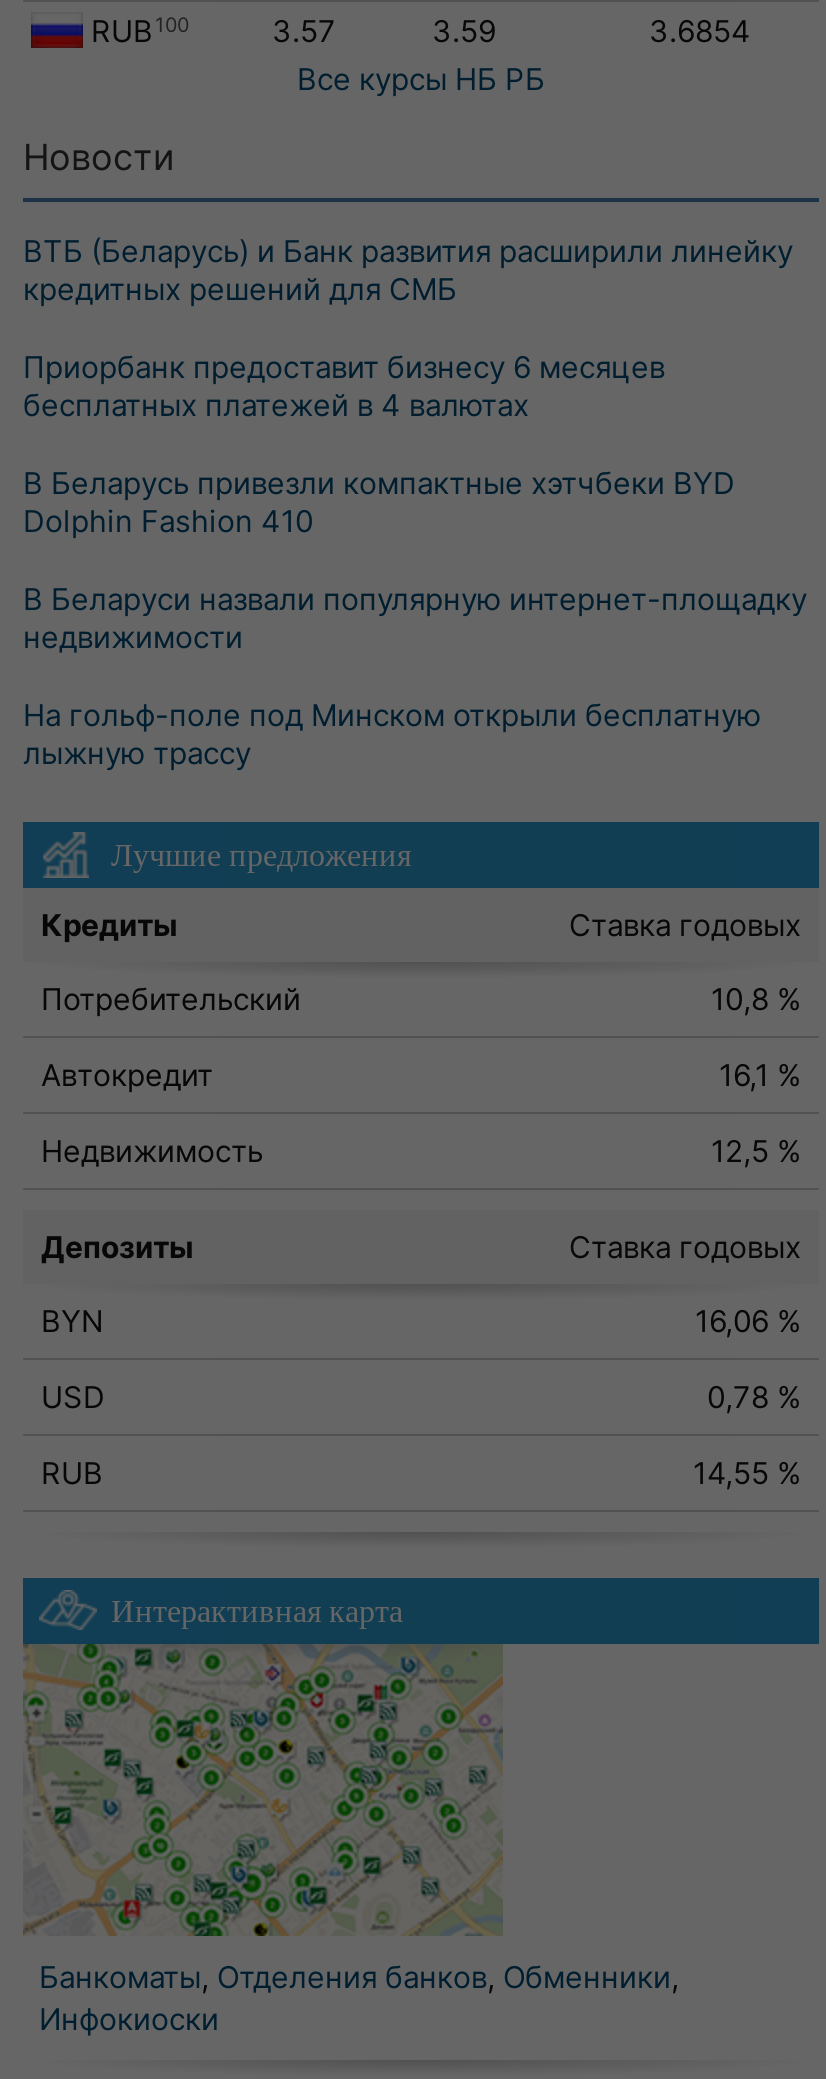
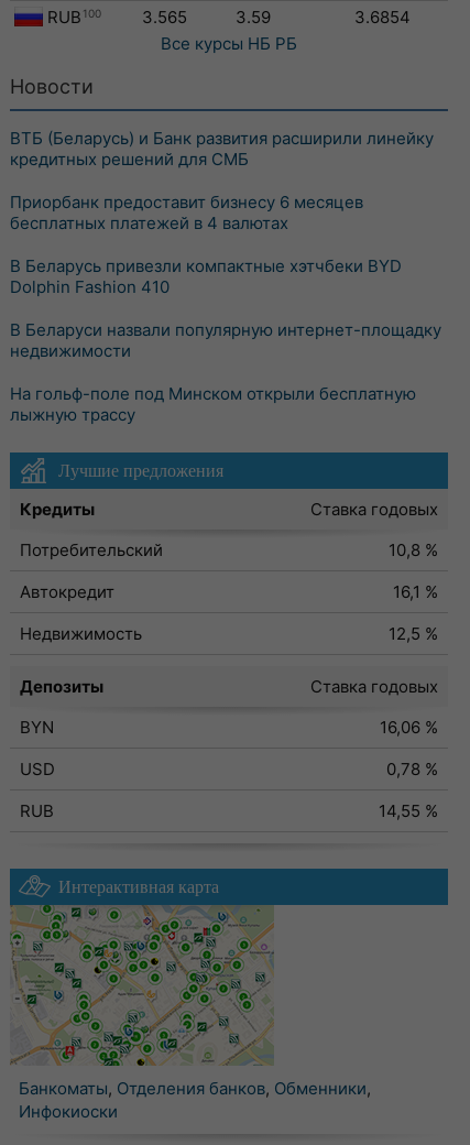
- 3.57
+ 3.565
